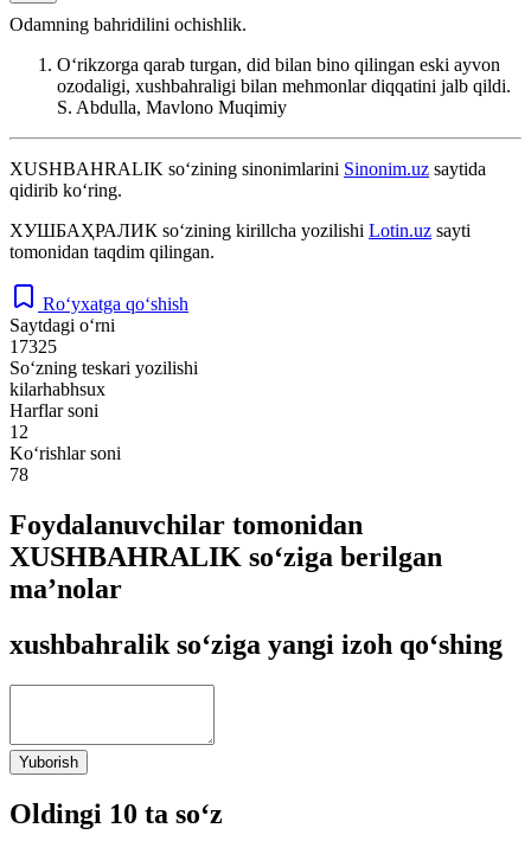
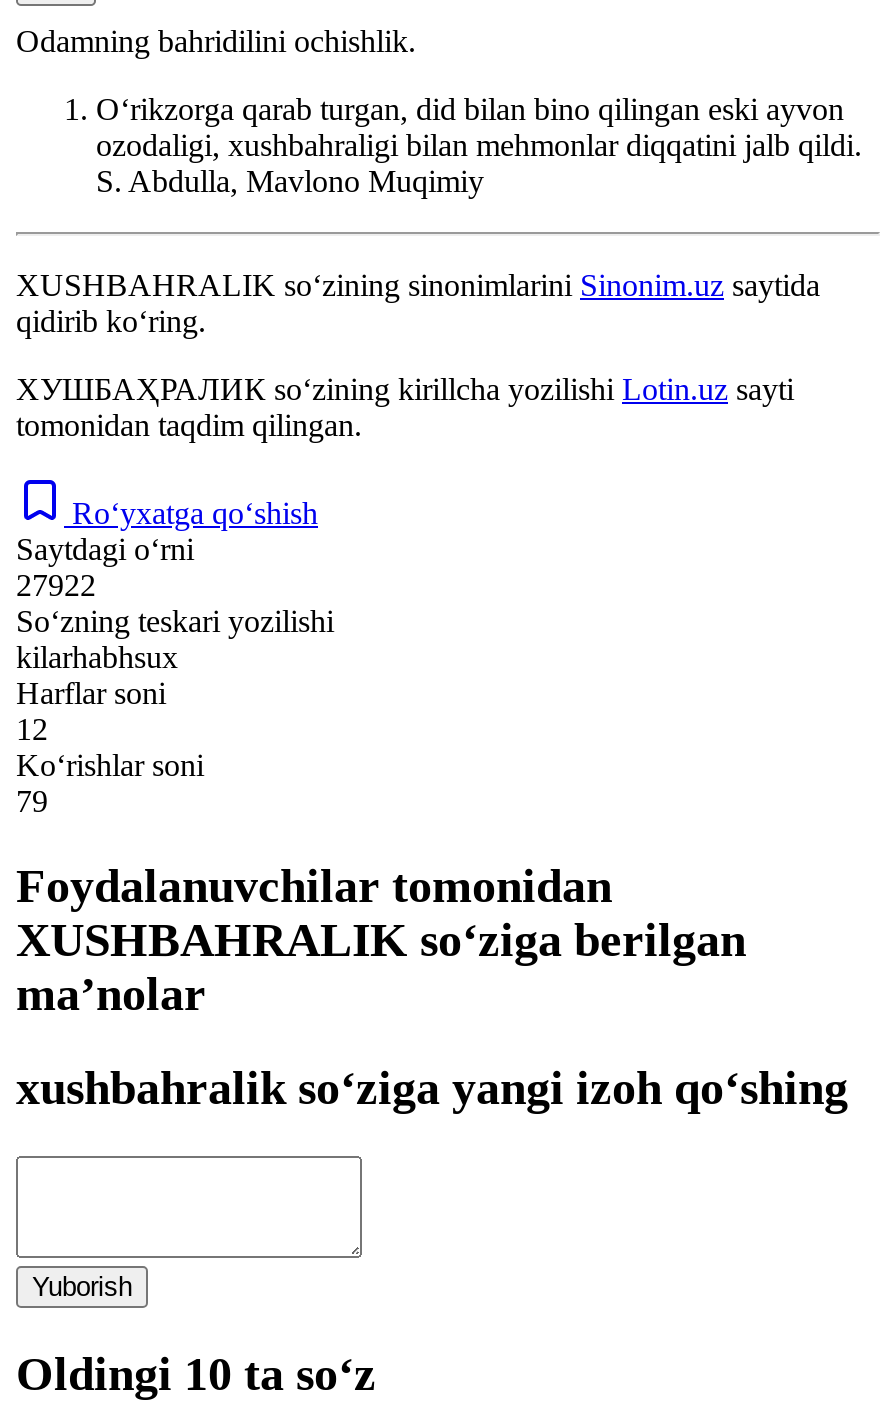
- 17325
+ 27922

- 78
+ 79
